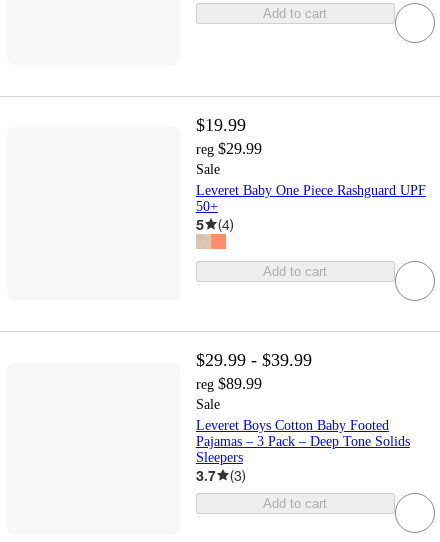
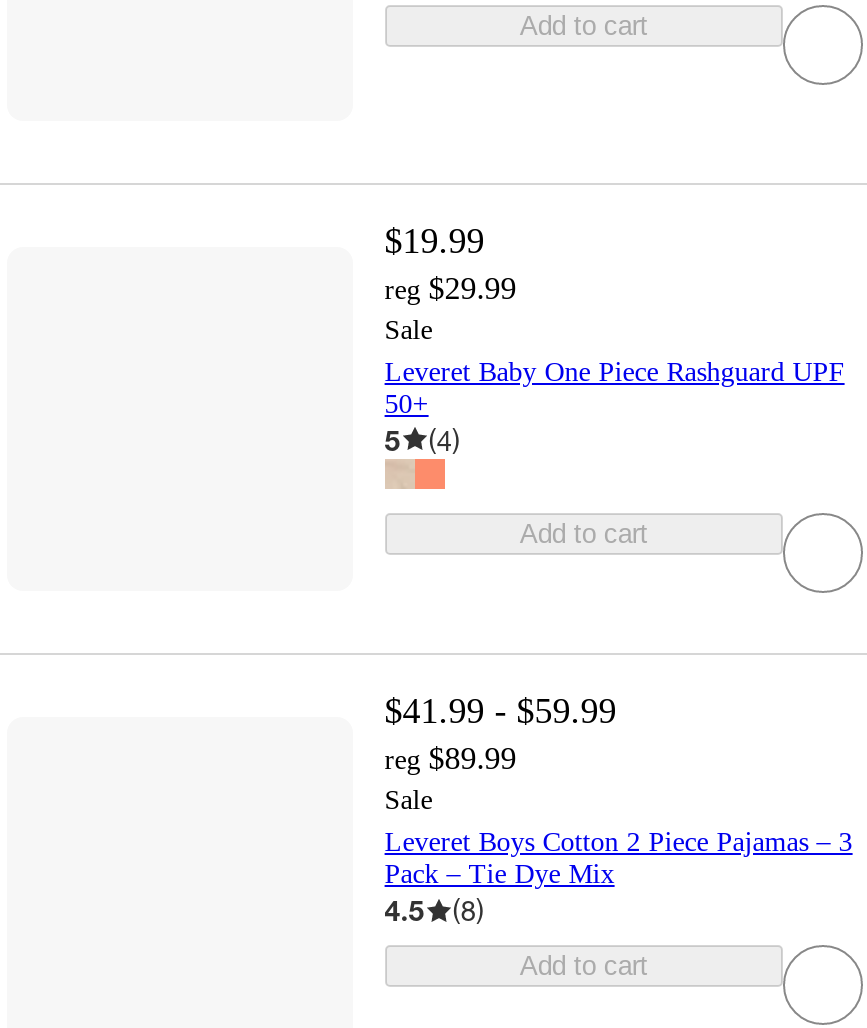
- $29.99 - $39.99
+ $41.99 - $59.99

- Leveret Boys Cotton Baby Footed
- Pajamas – 3 Pack – Deep Tone Solids
- Sleepers
- 3.7
- (3)
+ Leveret Boys Cotton 2 Piece Pajamas – 3
+ Pack – Tie Dye Mix
+ 4.5
+ (8)
